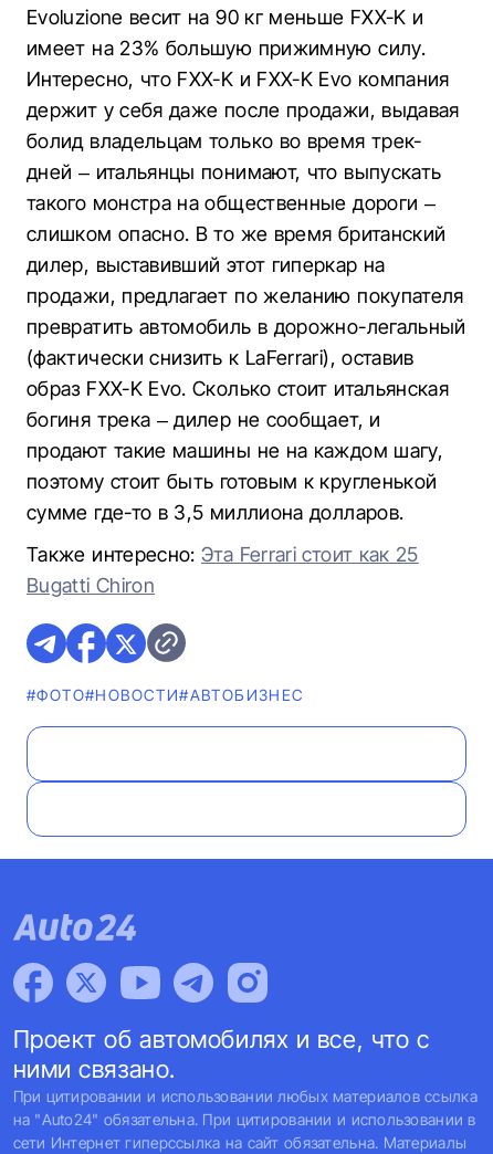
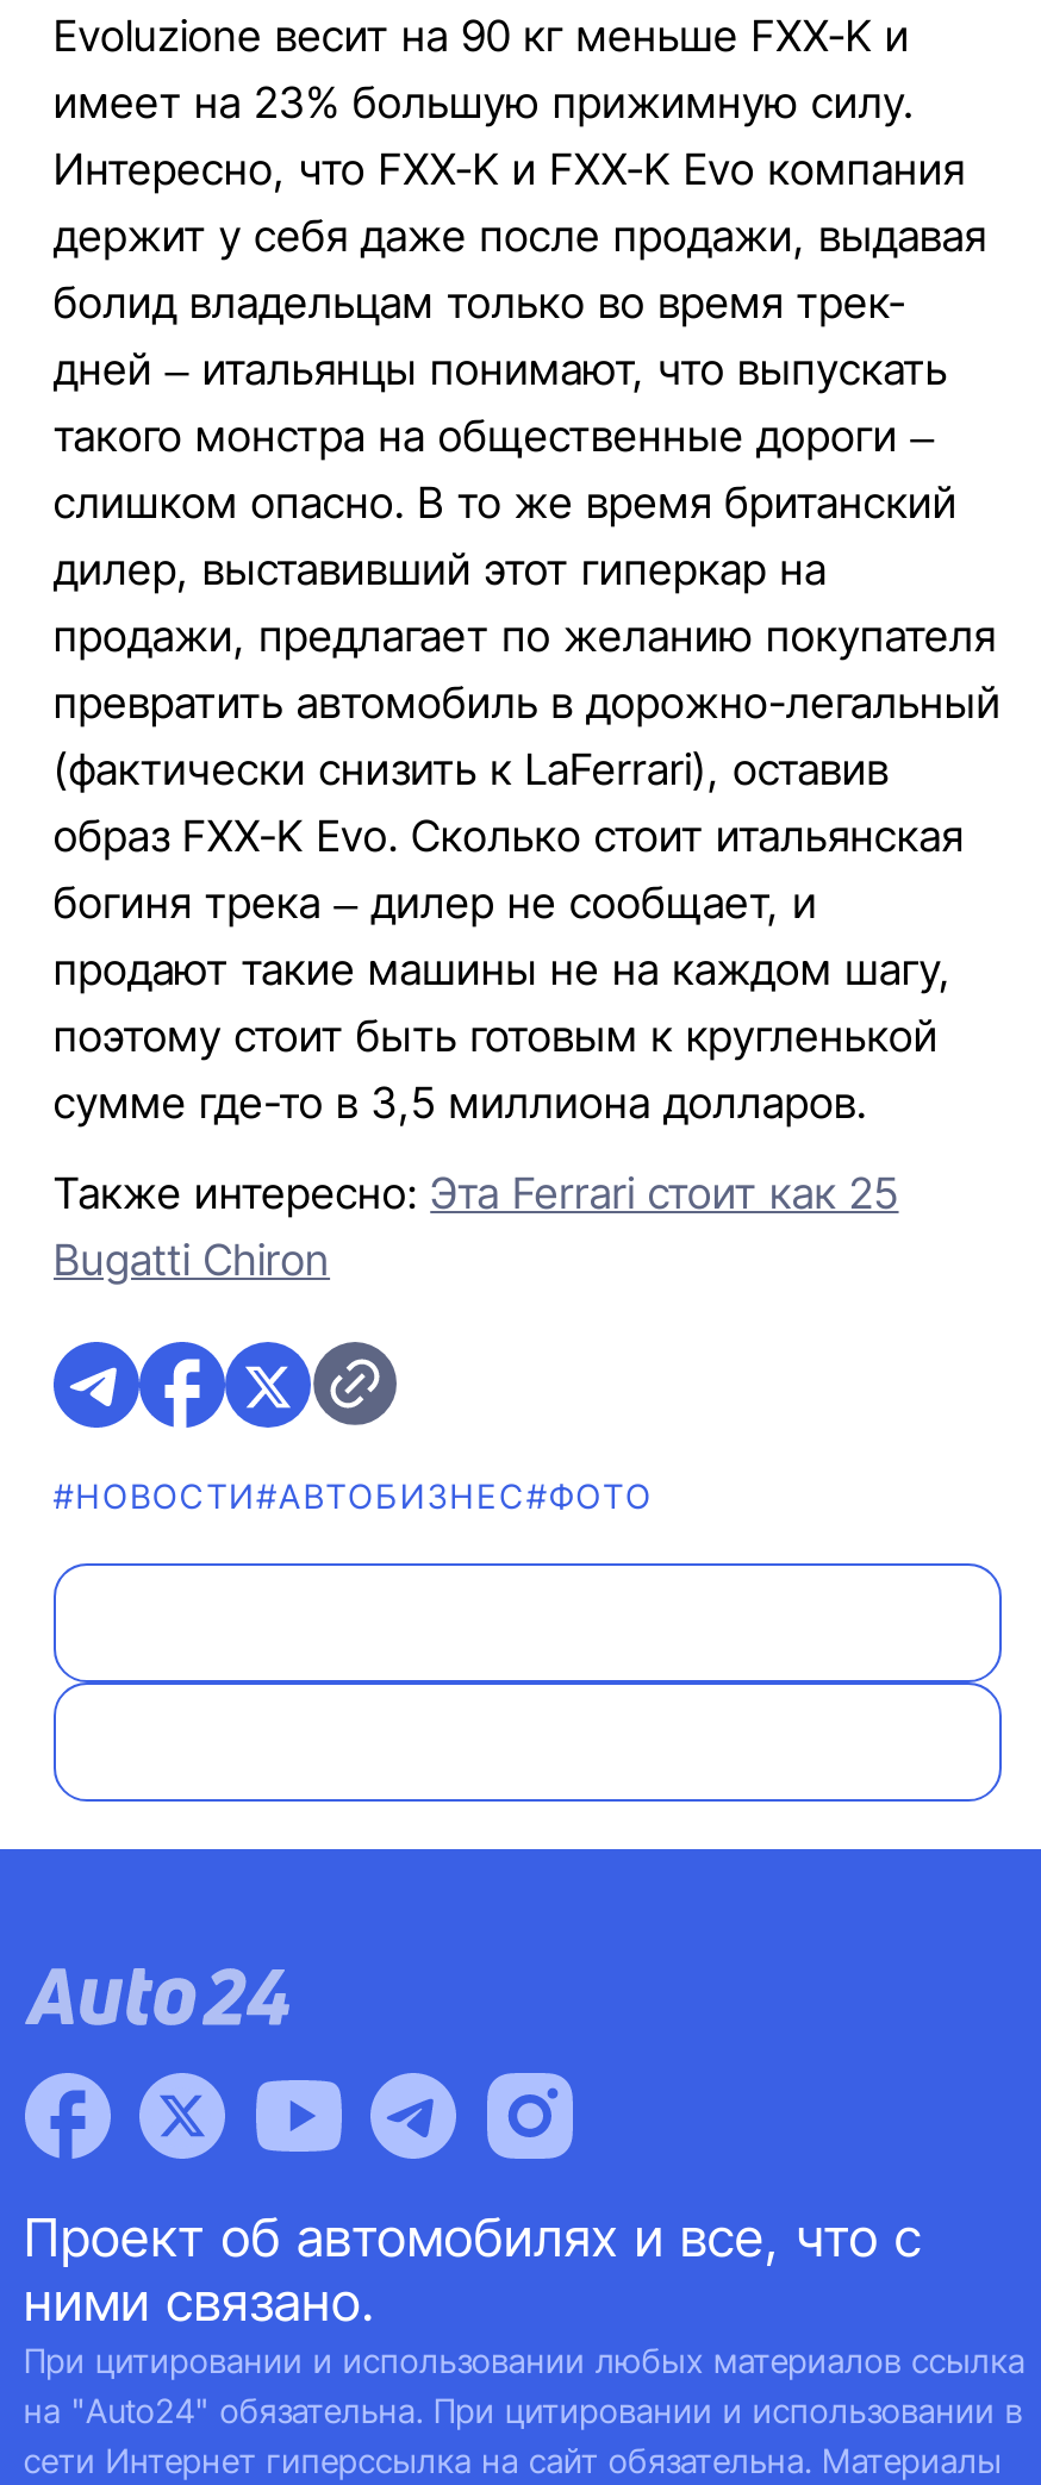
- #ФОТО#НОВОСТИ#AВТОБИЗНЕС
+ #НОВОСТИ#AВТОБИЗНЕС#ФОТО
